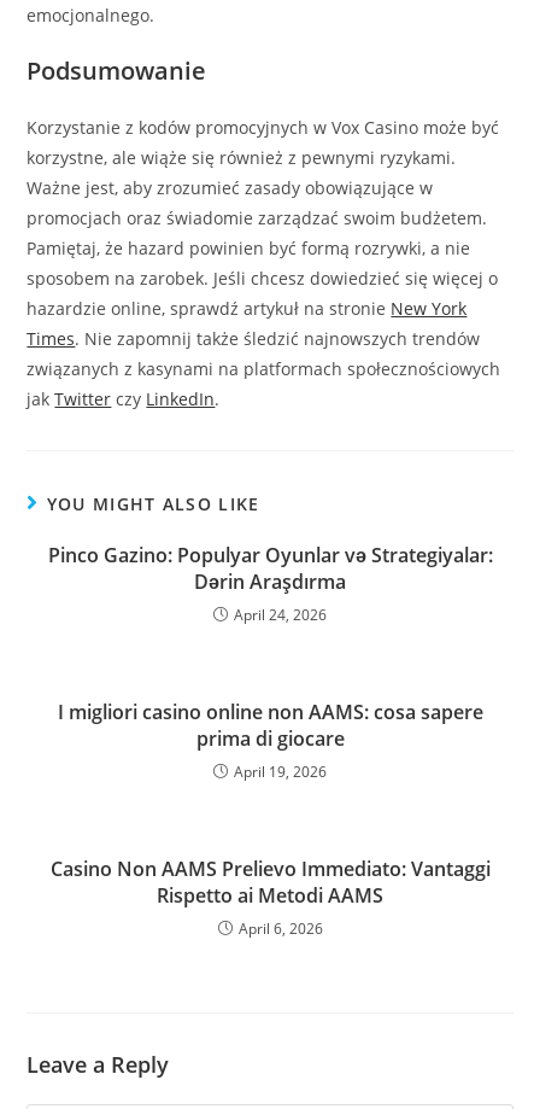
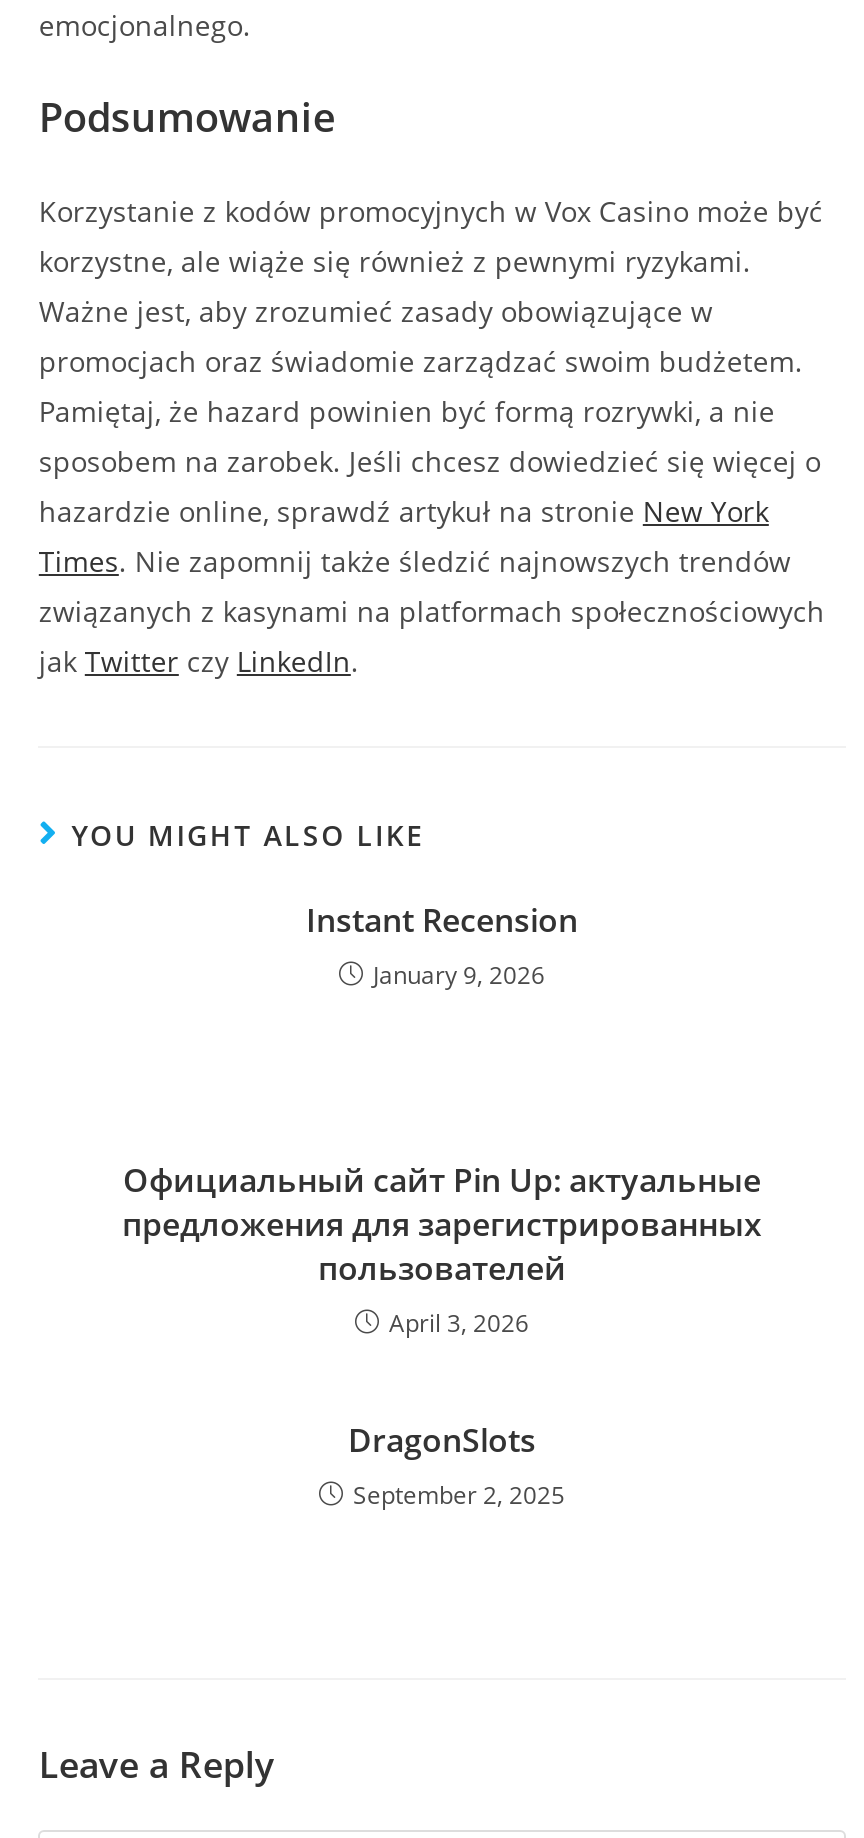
- Pinco Gazino: Populyar Oyunlar və Strategiyalar:
- Dərin Araşdırma
- April 24, 2026
+ Instant Recension
+ January 9, 2026

- I migliori casino online non AAMS: cosa sapere
- prima di giocare
- April 19, 2026
+ Официальный сайт Pin Up: актуальные
+ предложения для зарегистрированных
+ пользователей
+ April 3, 2026

- Casino Non AAMS Prelievo Immediato: Vantaggi
- Rispetto ai Metodi AAMS
- April 6, 2026
+ DragonSlots
+ September 2, 2025
